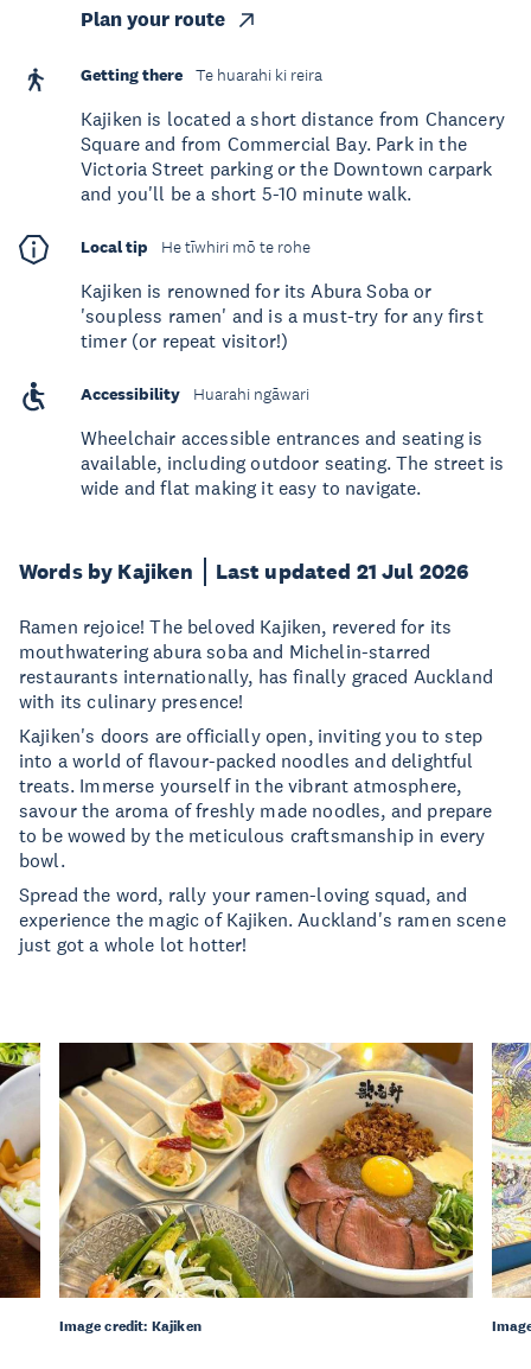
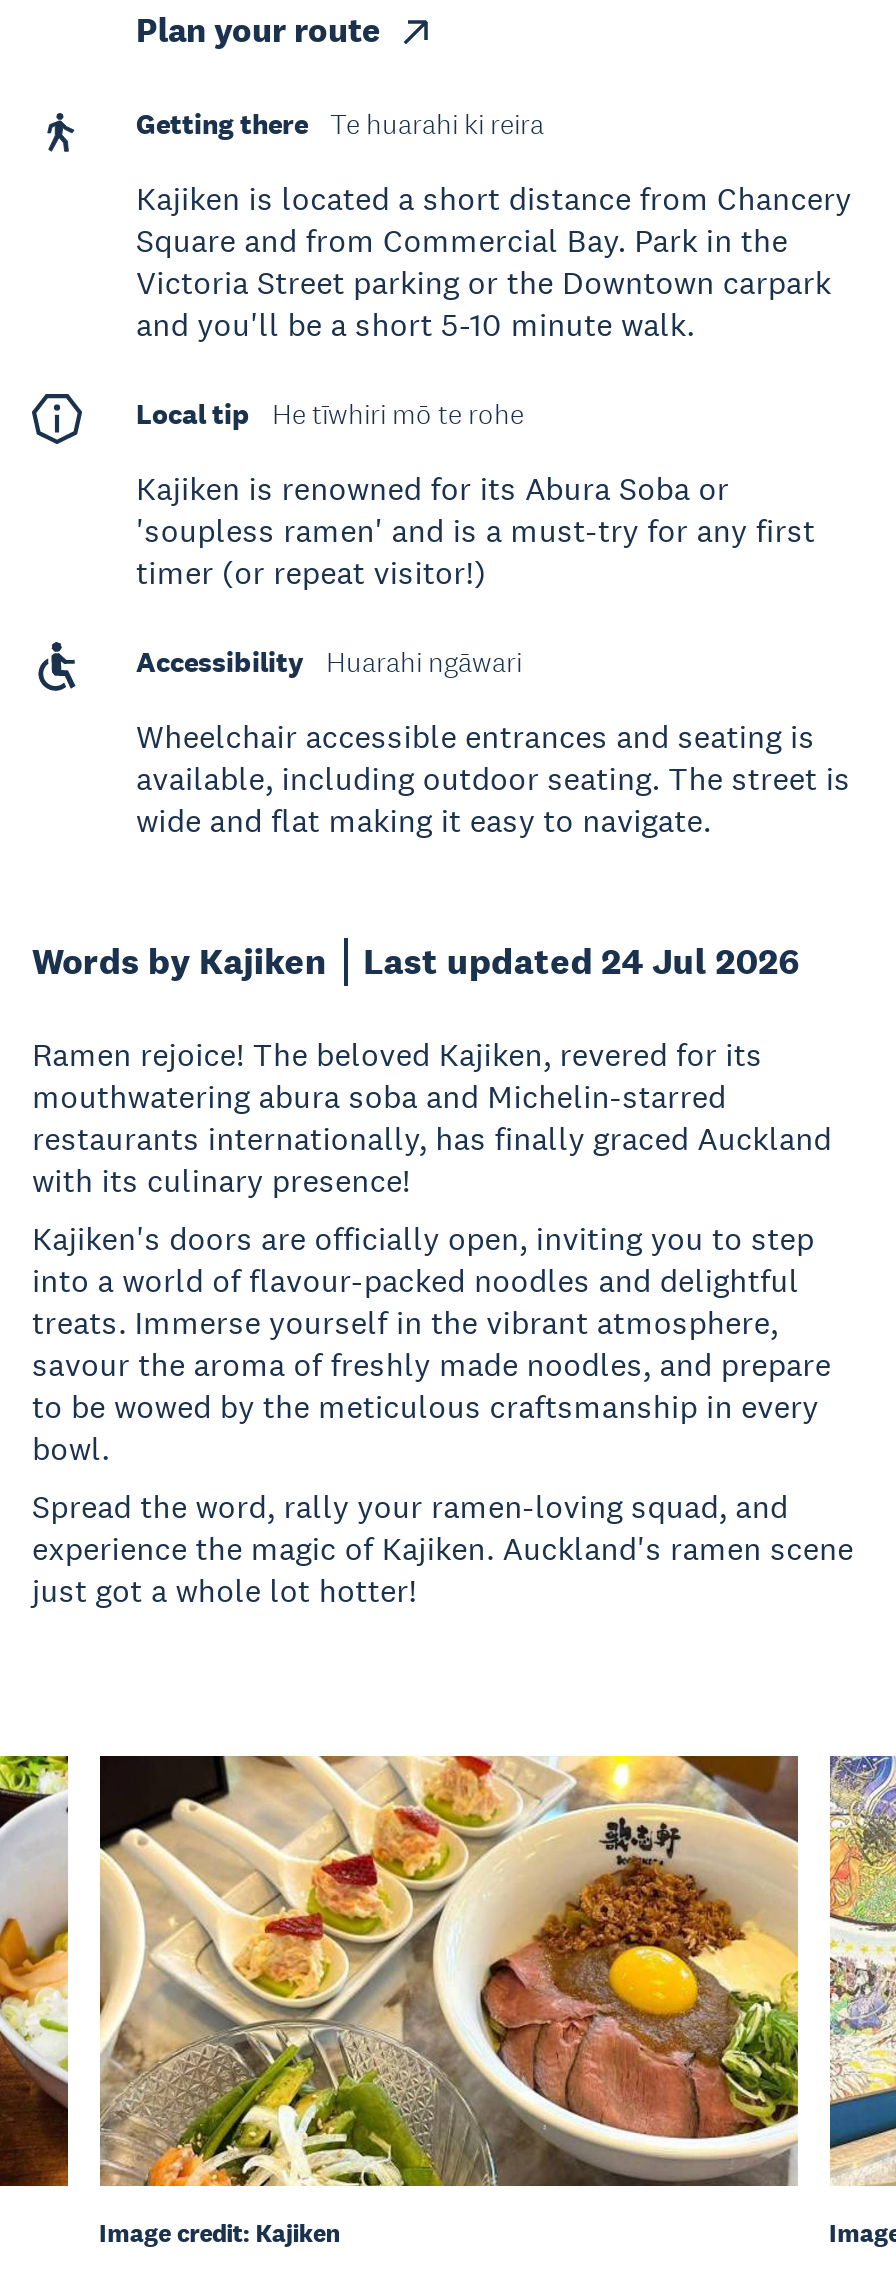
- Last updated 21 Jul 2026
+ Last updated 24 Jul 2026
